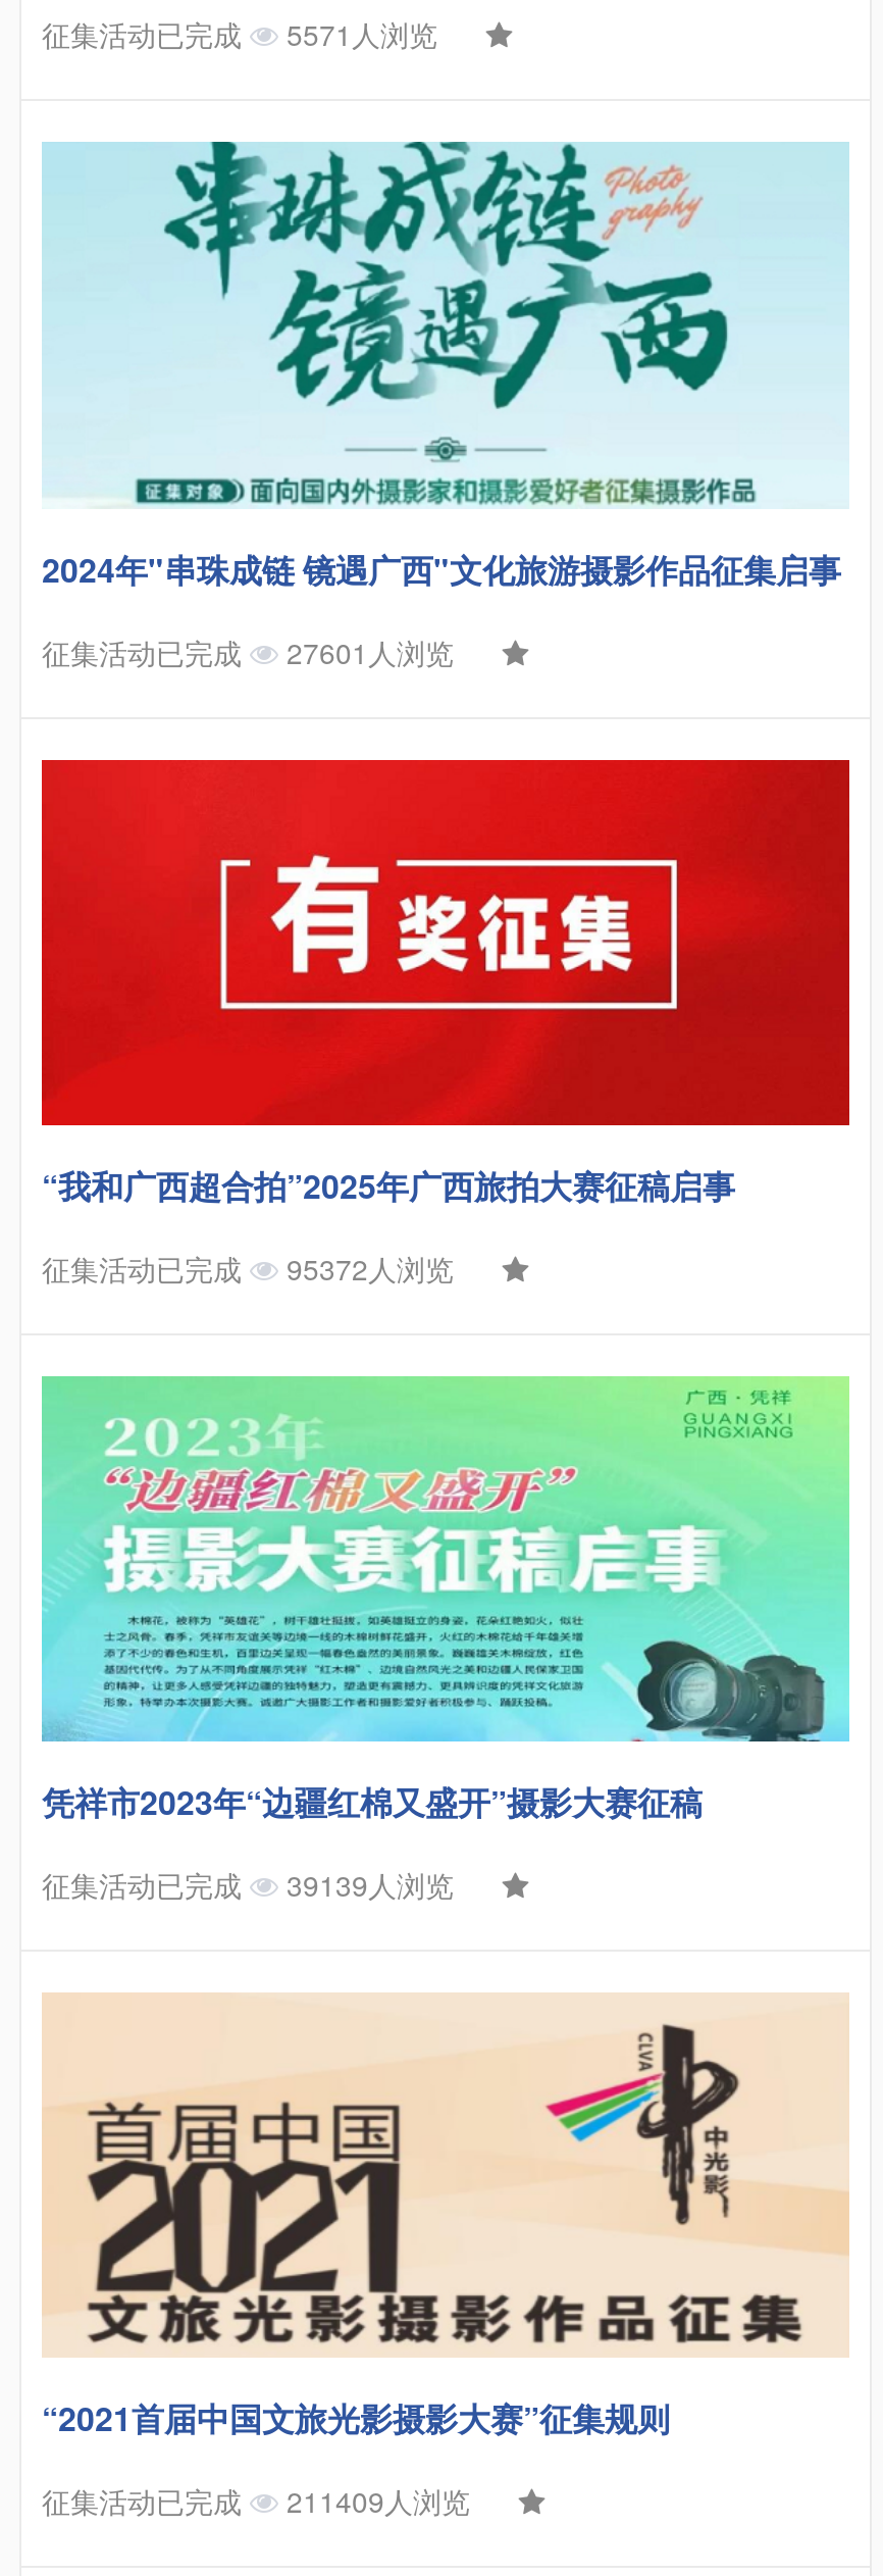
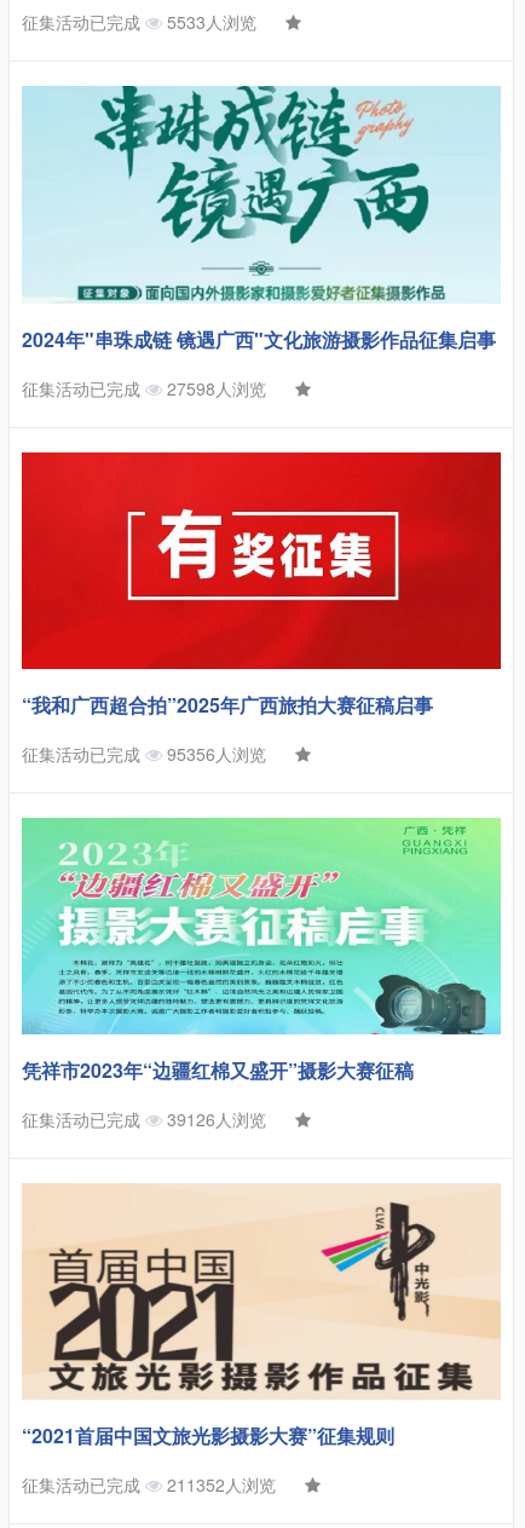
- 征集活动已完成 5571人浏览
+ 征集活动已完成 5533人浏览

- 征集活动已完成 27601人浏览
+ 征集活动已完成 27598人浏览

- 征集活动已完成 95372人浏览
+ 征集活动已完成 95356人浏览

- 征集活动已完成 39139人浏览
+ 征集活动已完成 39126人浏览

- 征集活动已完成 211409人浏览
+ 征集活动已完成 211352人浏览
